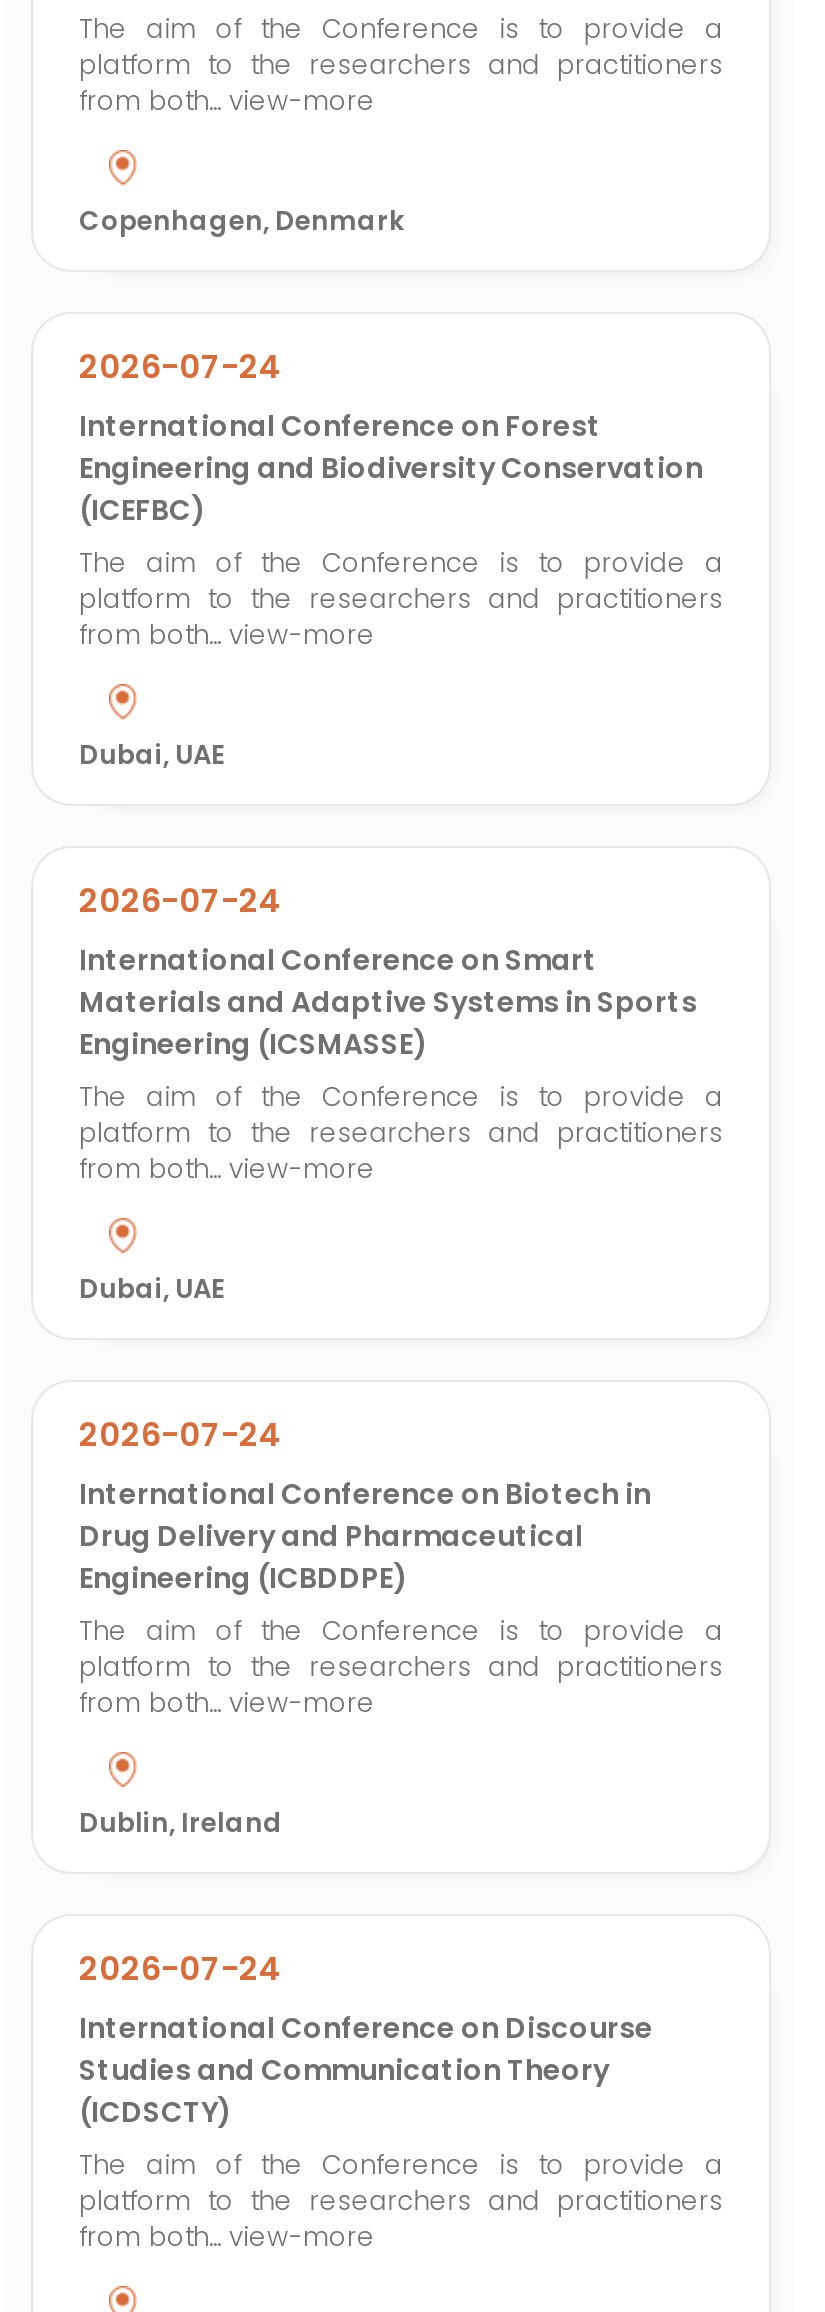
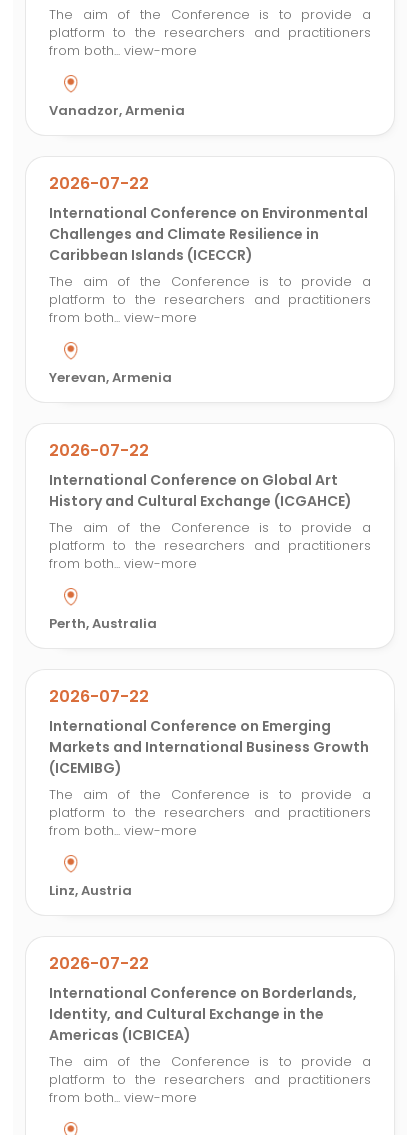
- Copenhagen, Denmark
+ Vanadzor, Armenia

- 2026-07-24
- International Conference on Forest
- Engineering and Biodiversity Conservation
- (ICEFBC)
+ 2026-07-22
+ International Conference on Environmental
+ Challenges and Climate Resilience in
+ Caribbean Islands (ICECCR)

- Dubai, UAE
+ Yerevan, Armenia

- 2026-07-24
- International Conference on Smart
- Materials and Adaptive Systems in Sports
- Engineering (ICSMASSE)
+ 2026-07-22
+ International Conference on Global Art
+ History and Cultural Exchange (ICGAHCE)

- Dubai, UAE
+ Perth, Australia

- 2026-07-24
- International Conference on Biotech in
- Drug Delivery and Pharmaceutical
- Engineering (ICBDDPE)
+ 2026-07-22
+ International Conference on Emerging
+ Markets and International Business Growth
+ (ICEMIBG)

- Dublin, Ireland
+ Linz, Austria

- 2026-07-24
- International Conference on Discourse
- Studies and Communication Theory
- (ICDSCTY)
+ 2026-07-22
+ International Conference on Borderlands,
+ Identity, and Cultural Exchange in the
+ Americas (ICBICEA)
